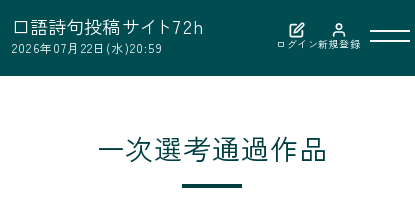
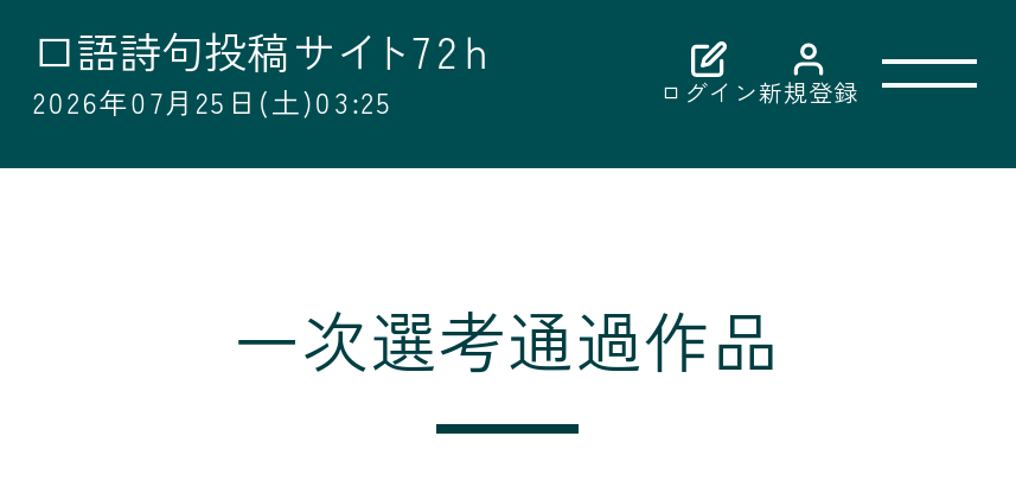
- 2026年07月22日(水)20:59
+ 2026年07月25日(土)03:25
